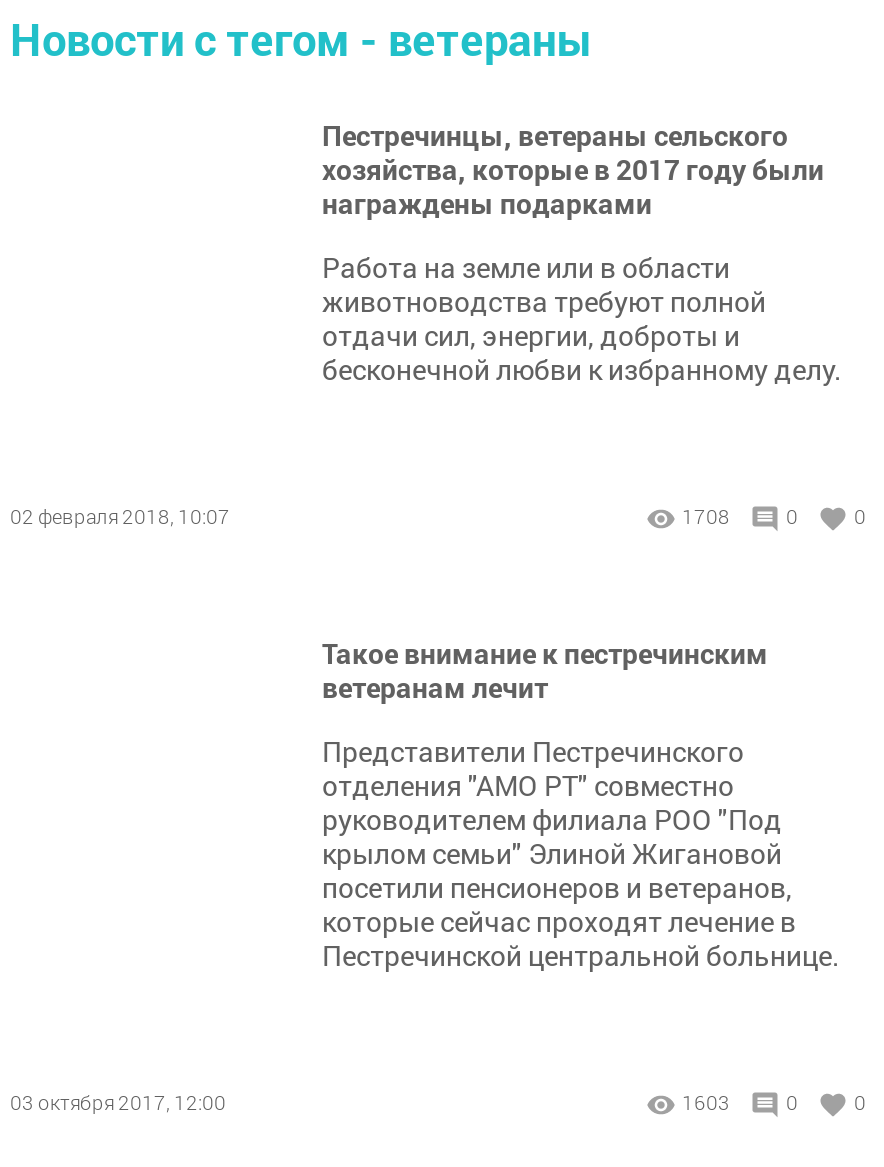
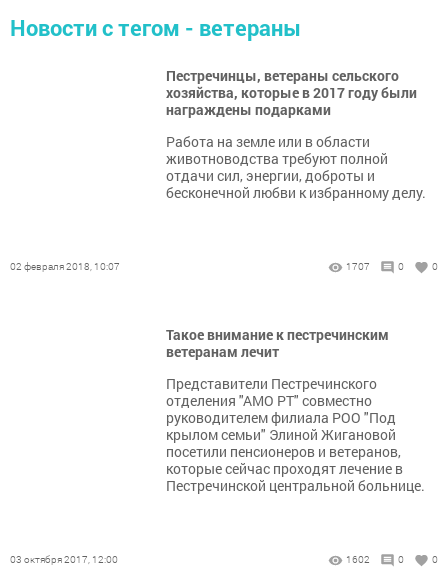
- 1708
+ 1707

- 1603
+ 1602
